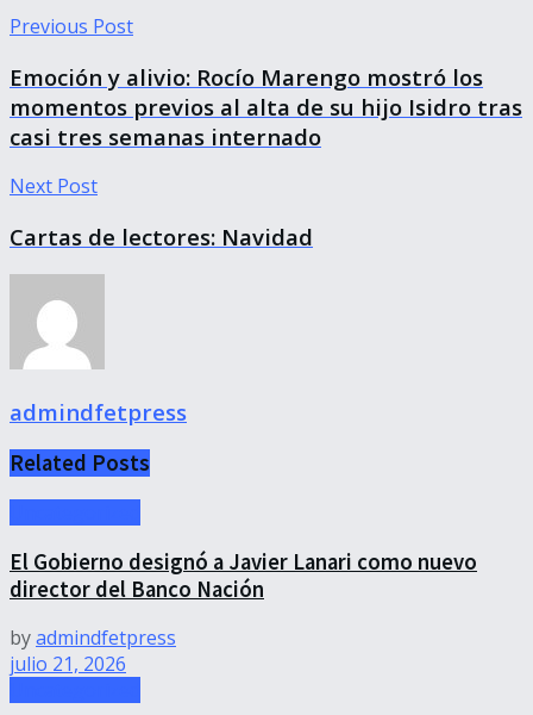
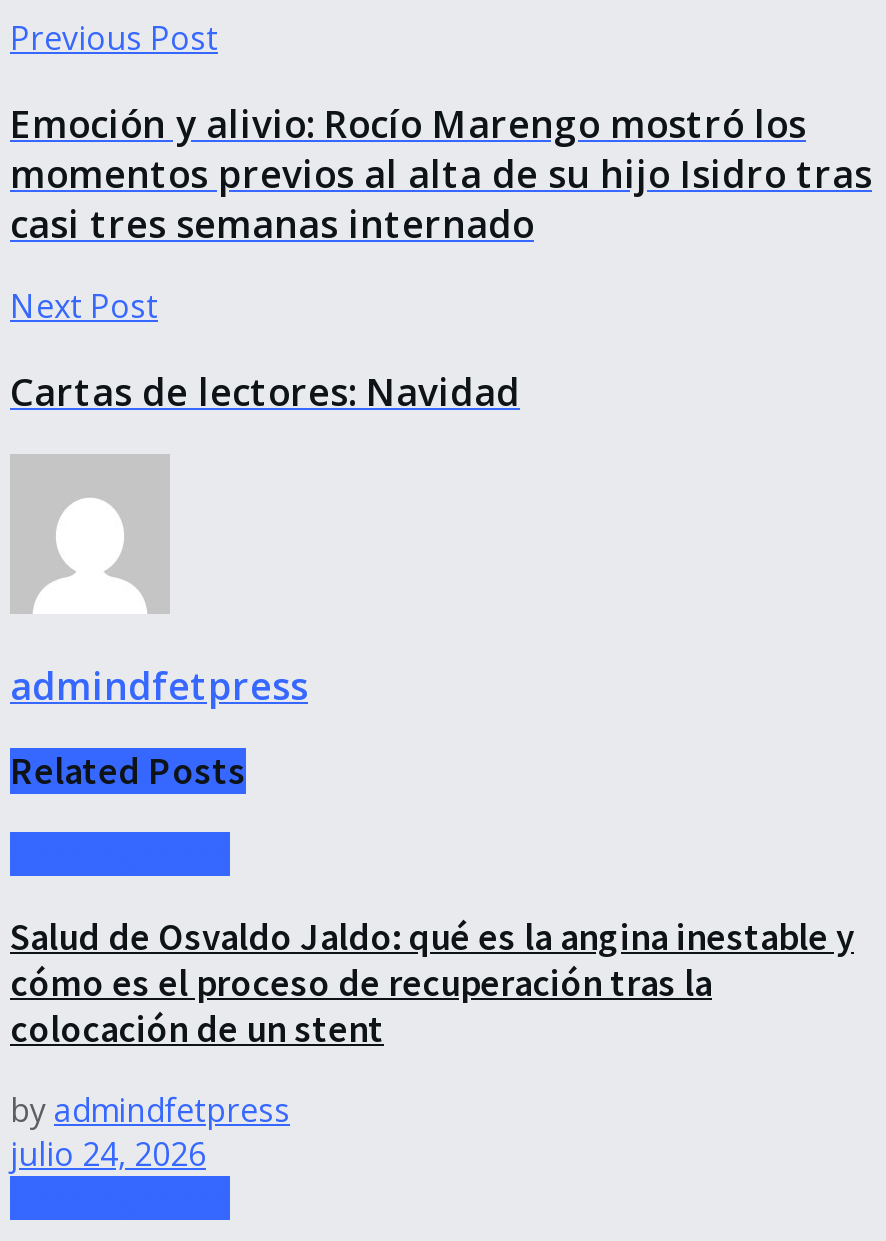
- El Gobierno designó a Javier Lanari como nuevo
- director del Banco Nación
+ Salud de Osvaldo Jaldo: qué es la angina inestable y
+ cómo es el proceso de recuperación tras la
+ colocación de un stent

- julio 21, 2026
+ julio 24, 2026
